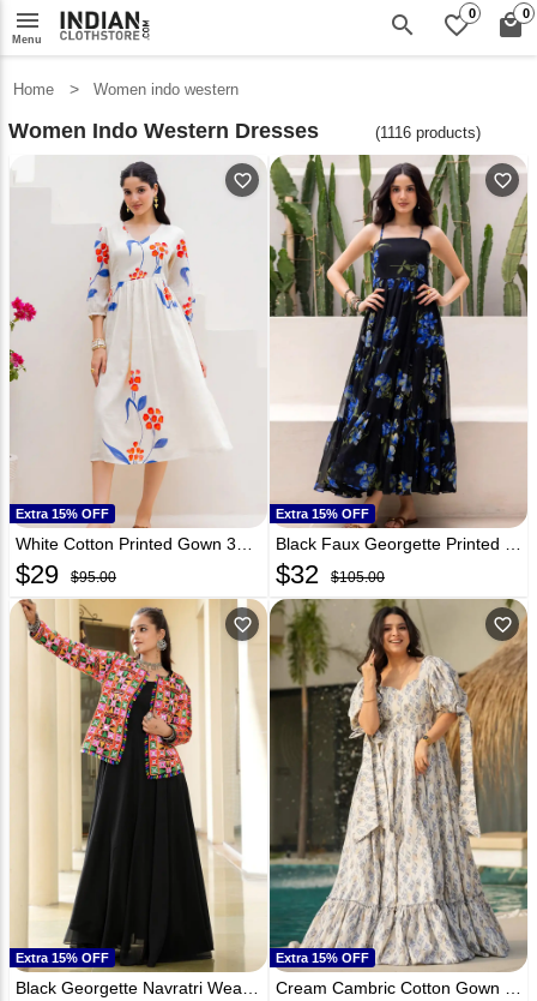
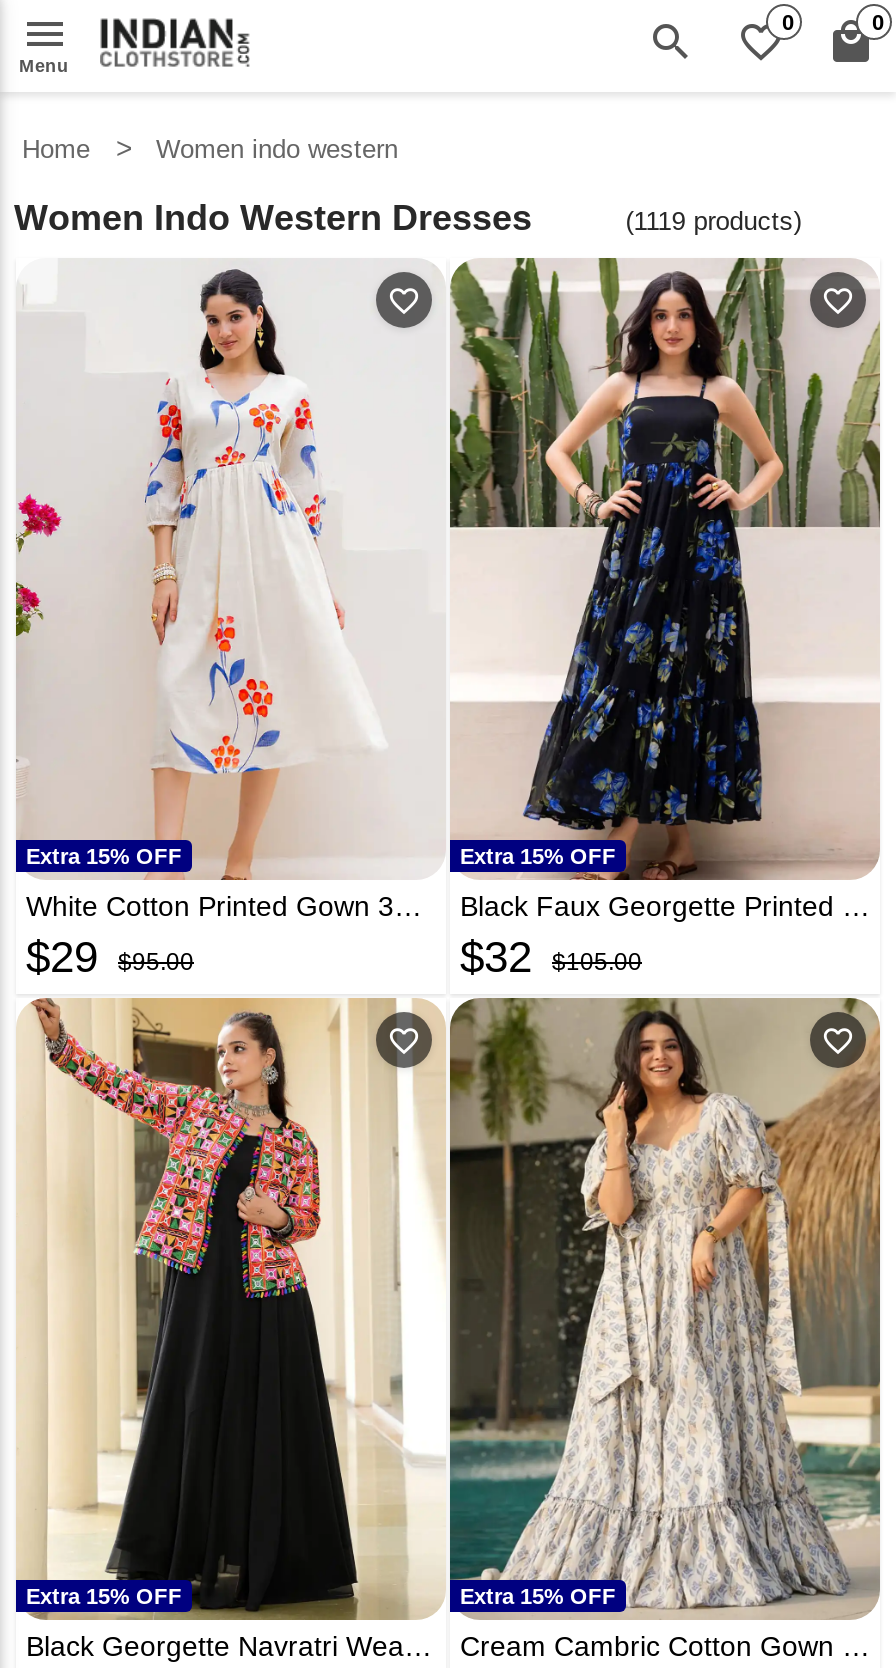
- (1116 products)
+ (1119 products)
